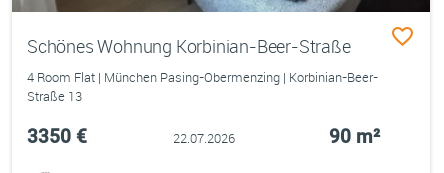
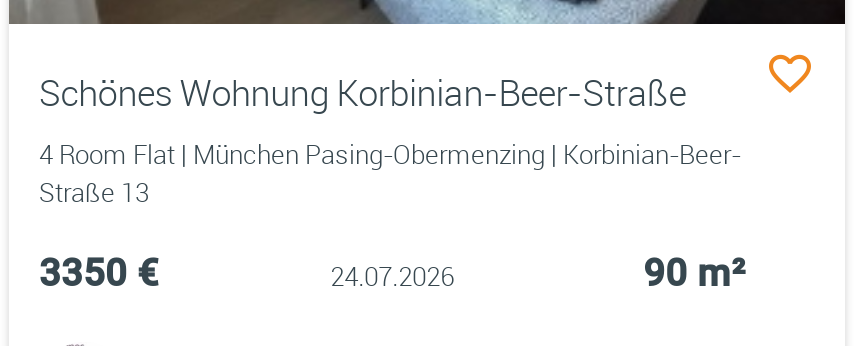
- 22.07.2026
+ 24.07.2026
